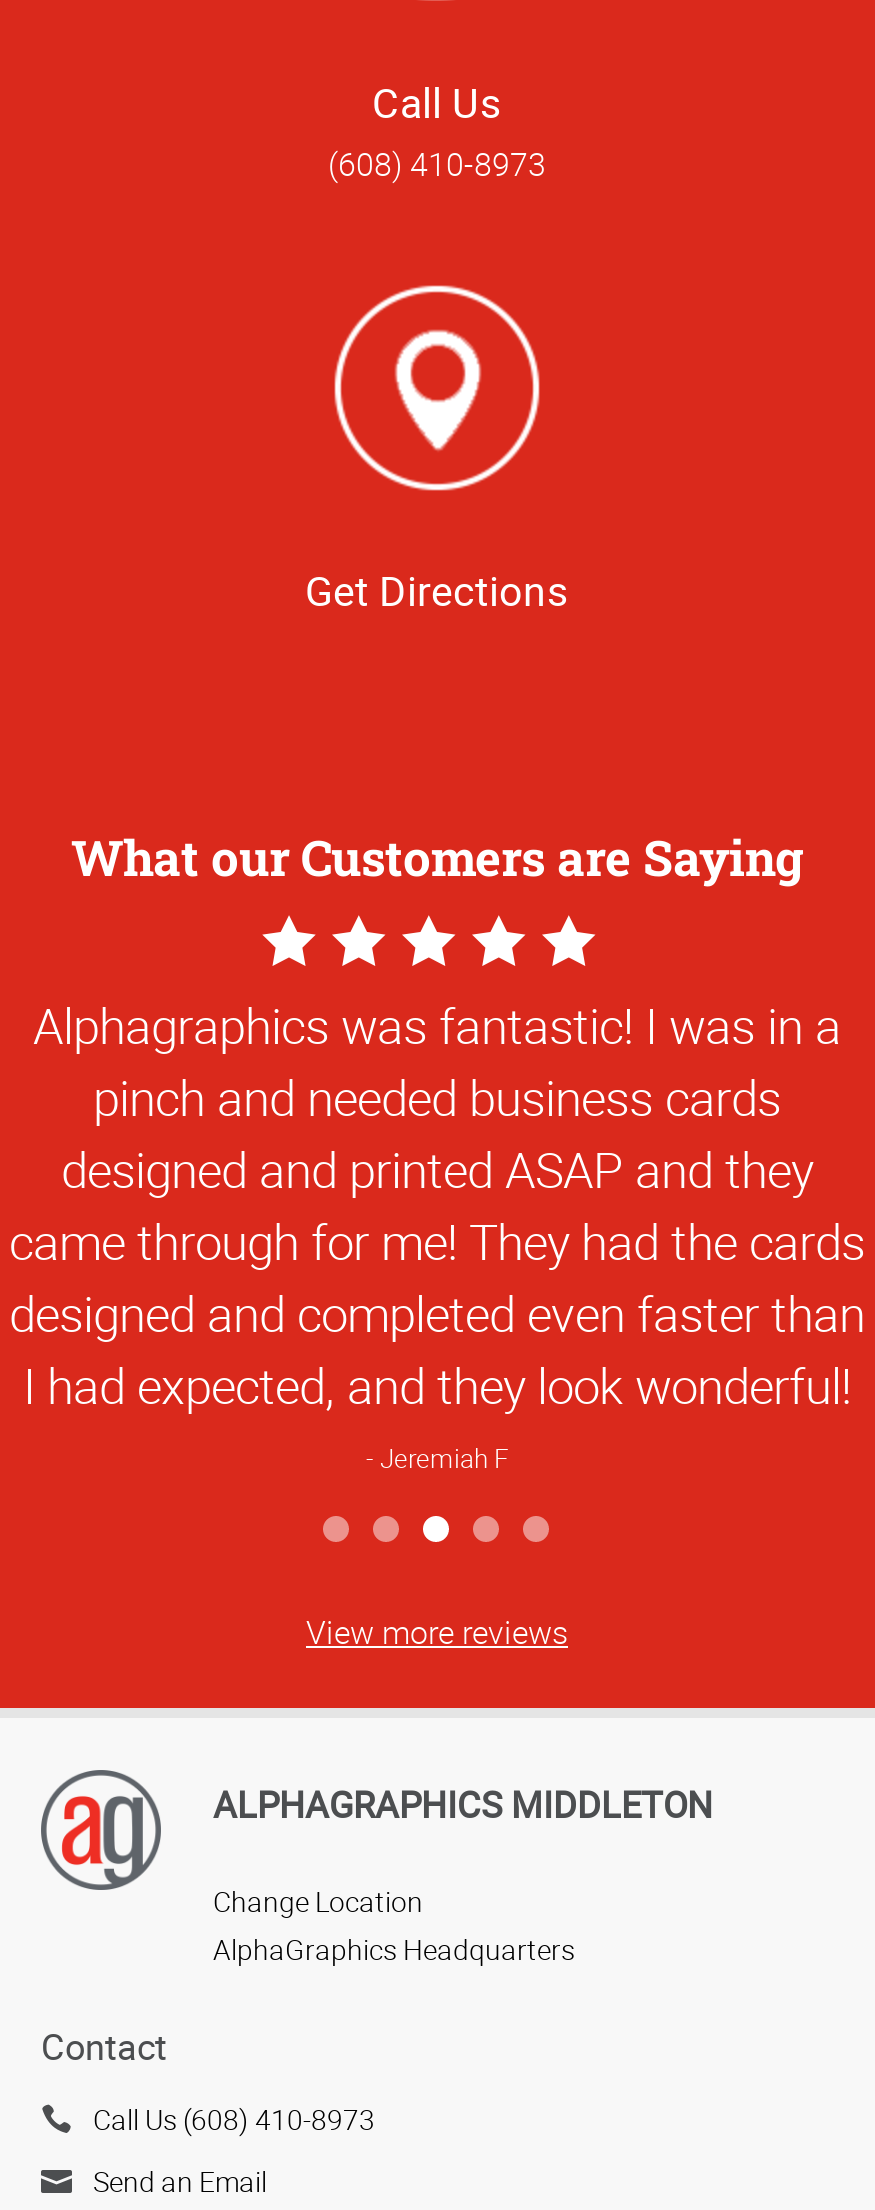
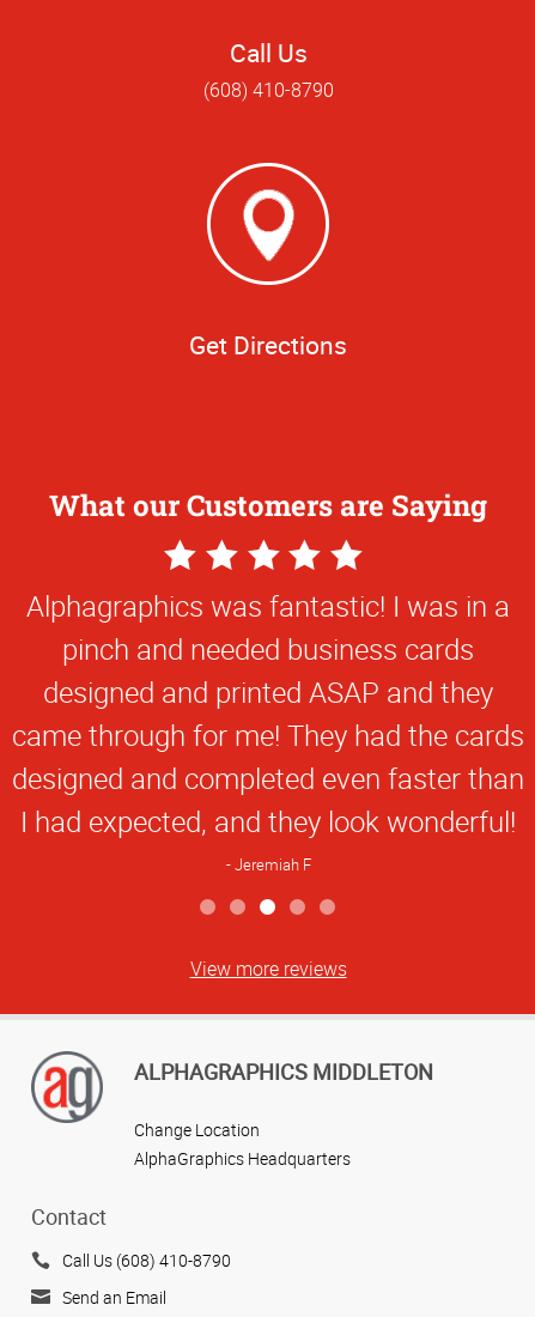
- (608) 410-8973
+ (608) 410-8790

- Call Us (608) 410-8973
+ Call Us (608) 410-8790
